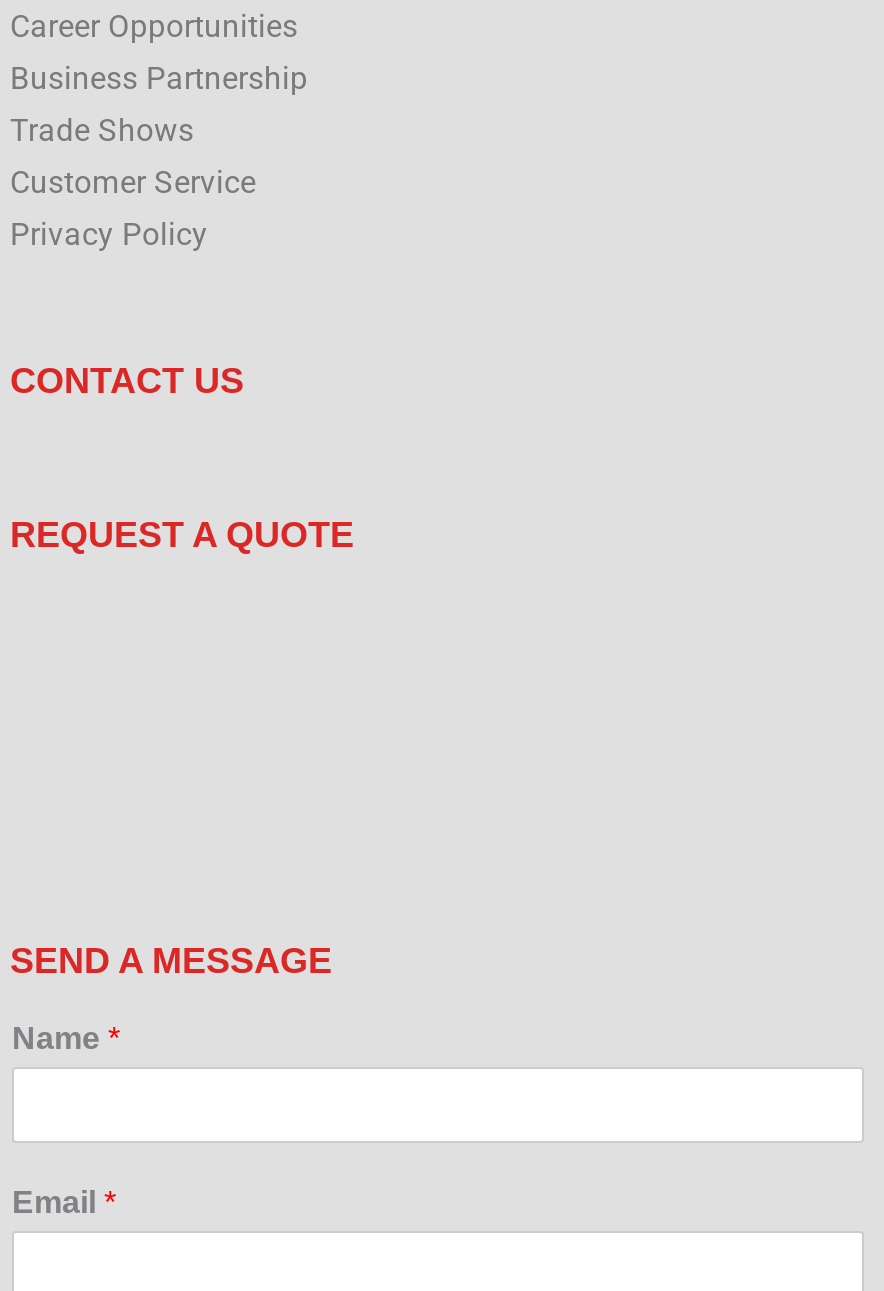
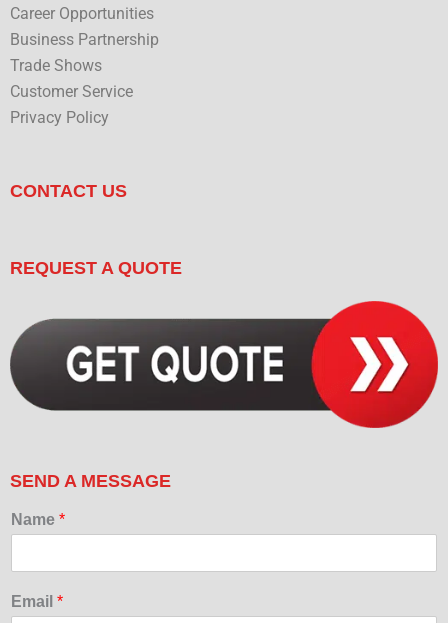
+ [image]
